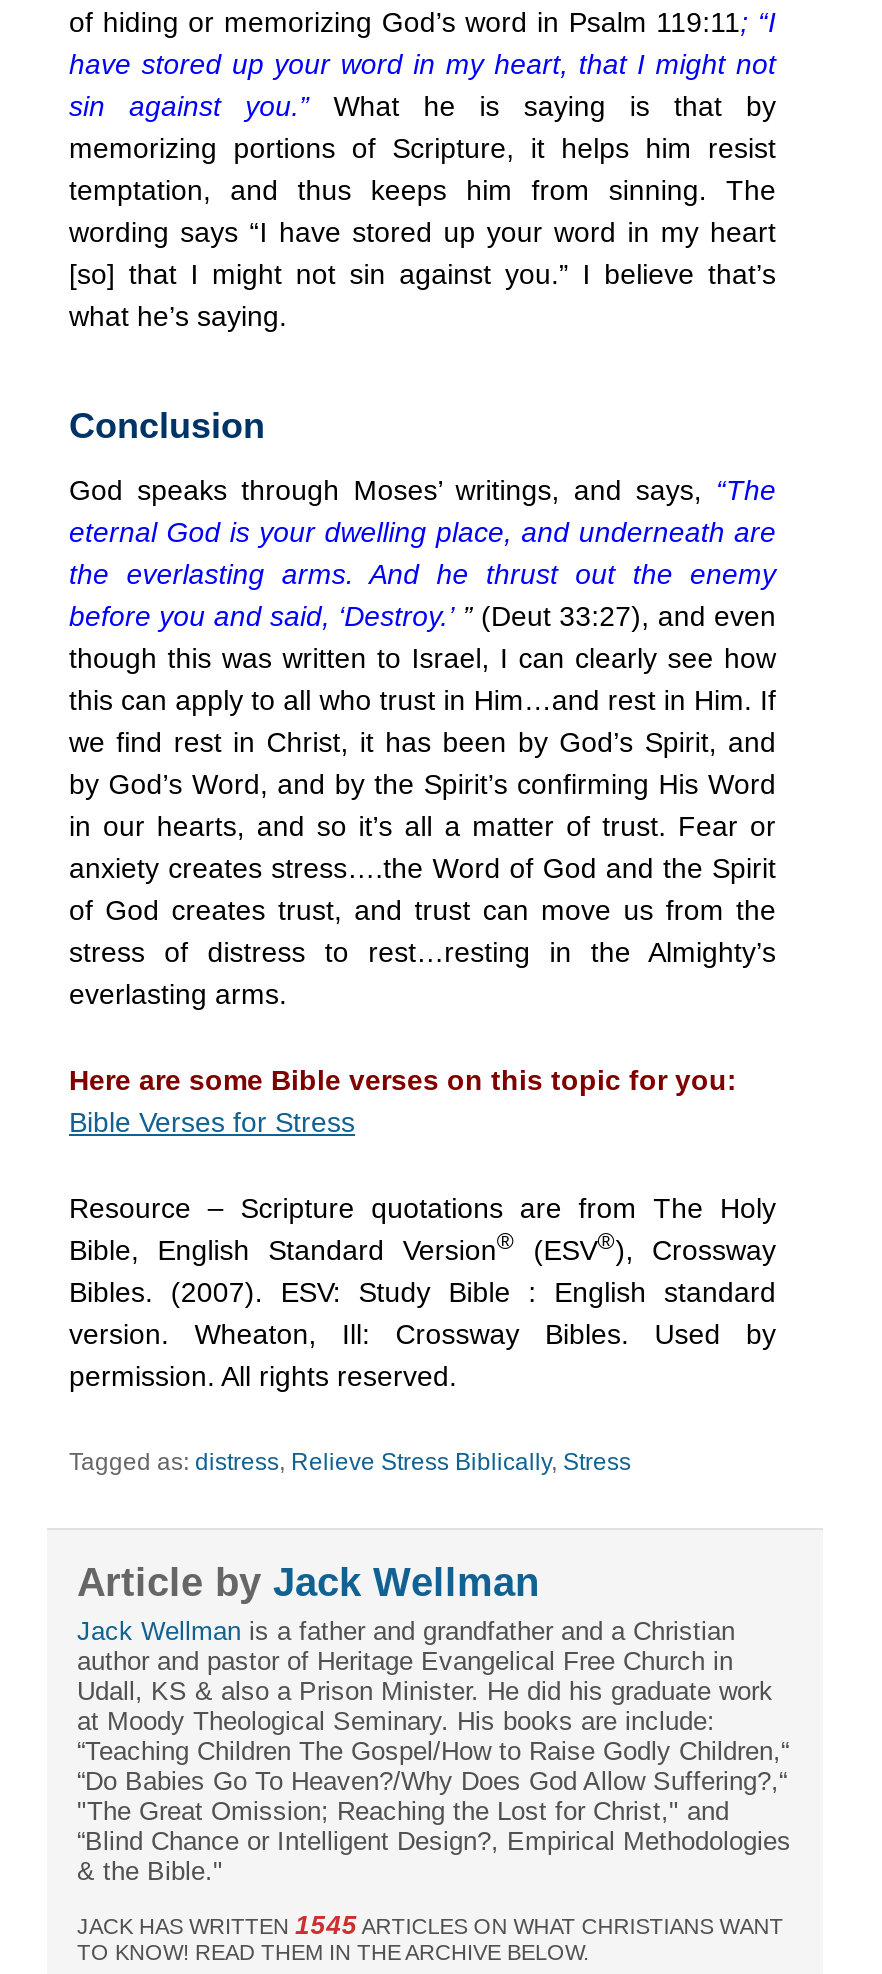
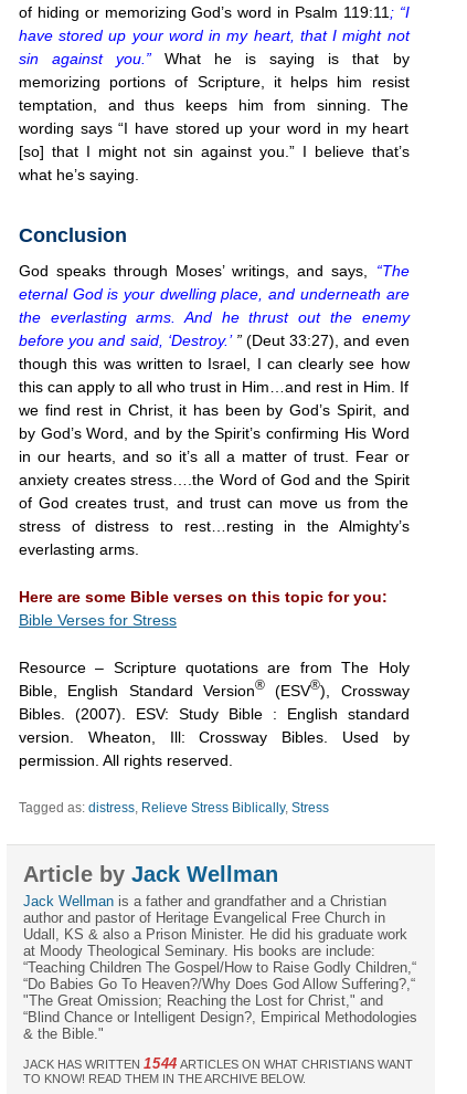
- JACK HAS WRITTEN 1545ARTICLES ON WHAT CHRISTIANS WANT
+ JACK HAS WRITTEN 1544ARTICLES ON WHAT CHRISTIANS WANT
